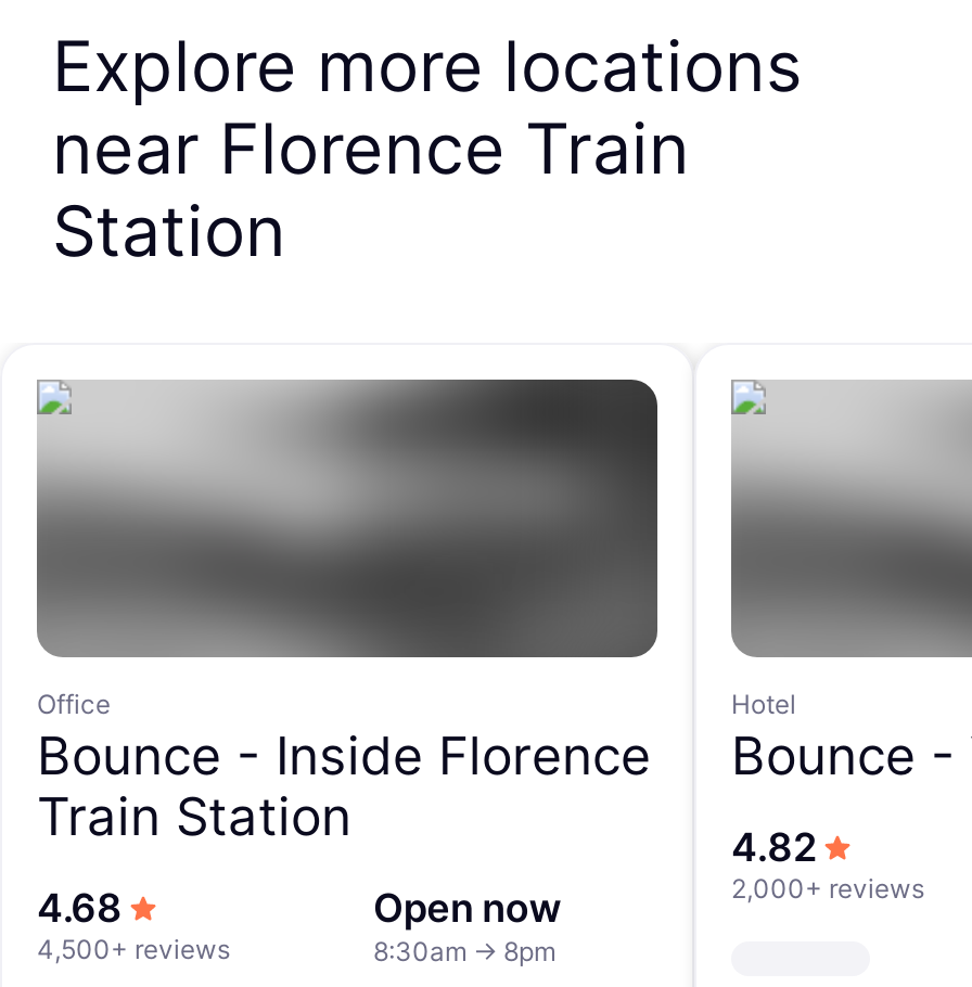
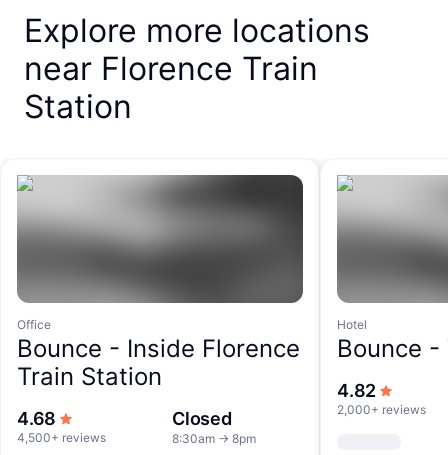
- Open now
+ Closed
